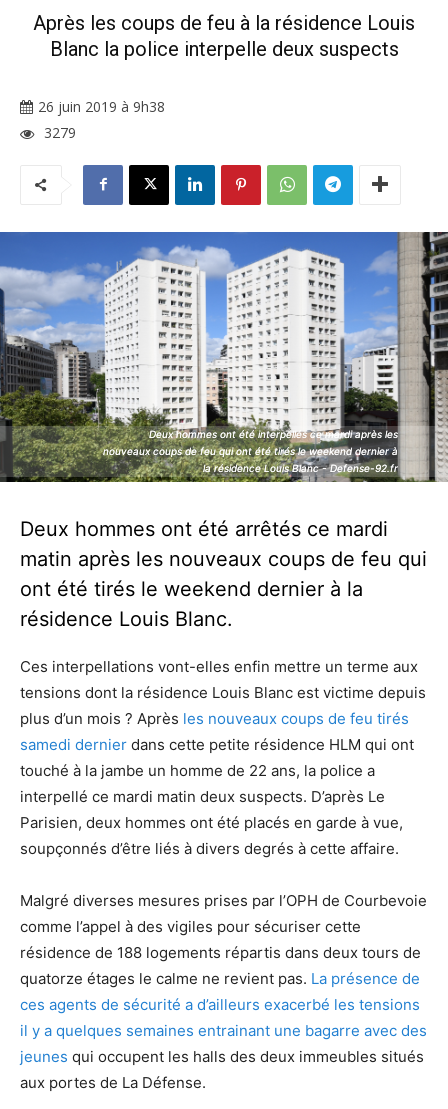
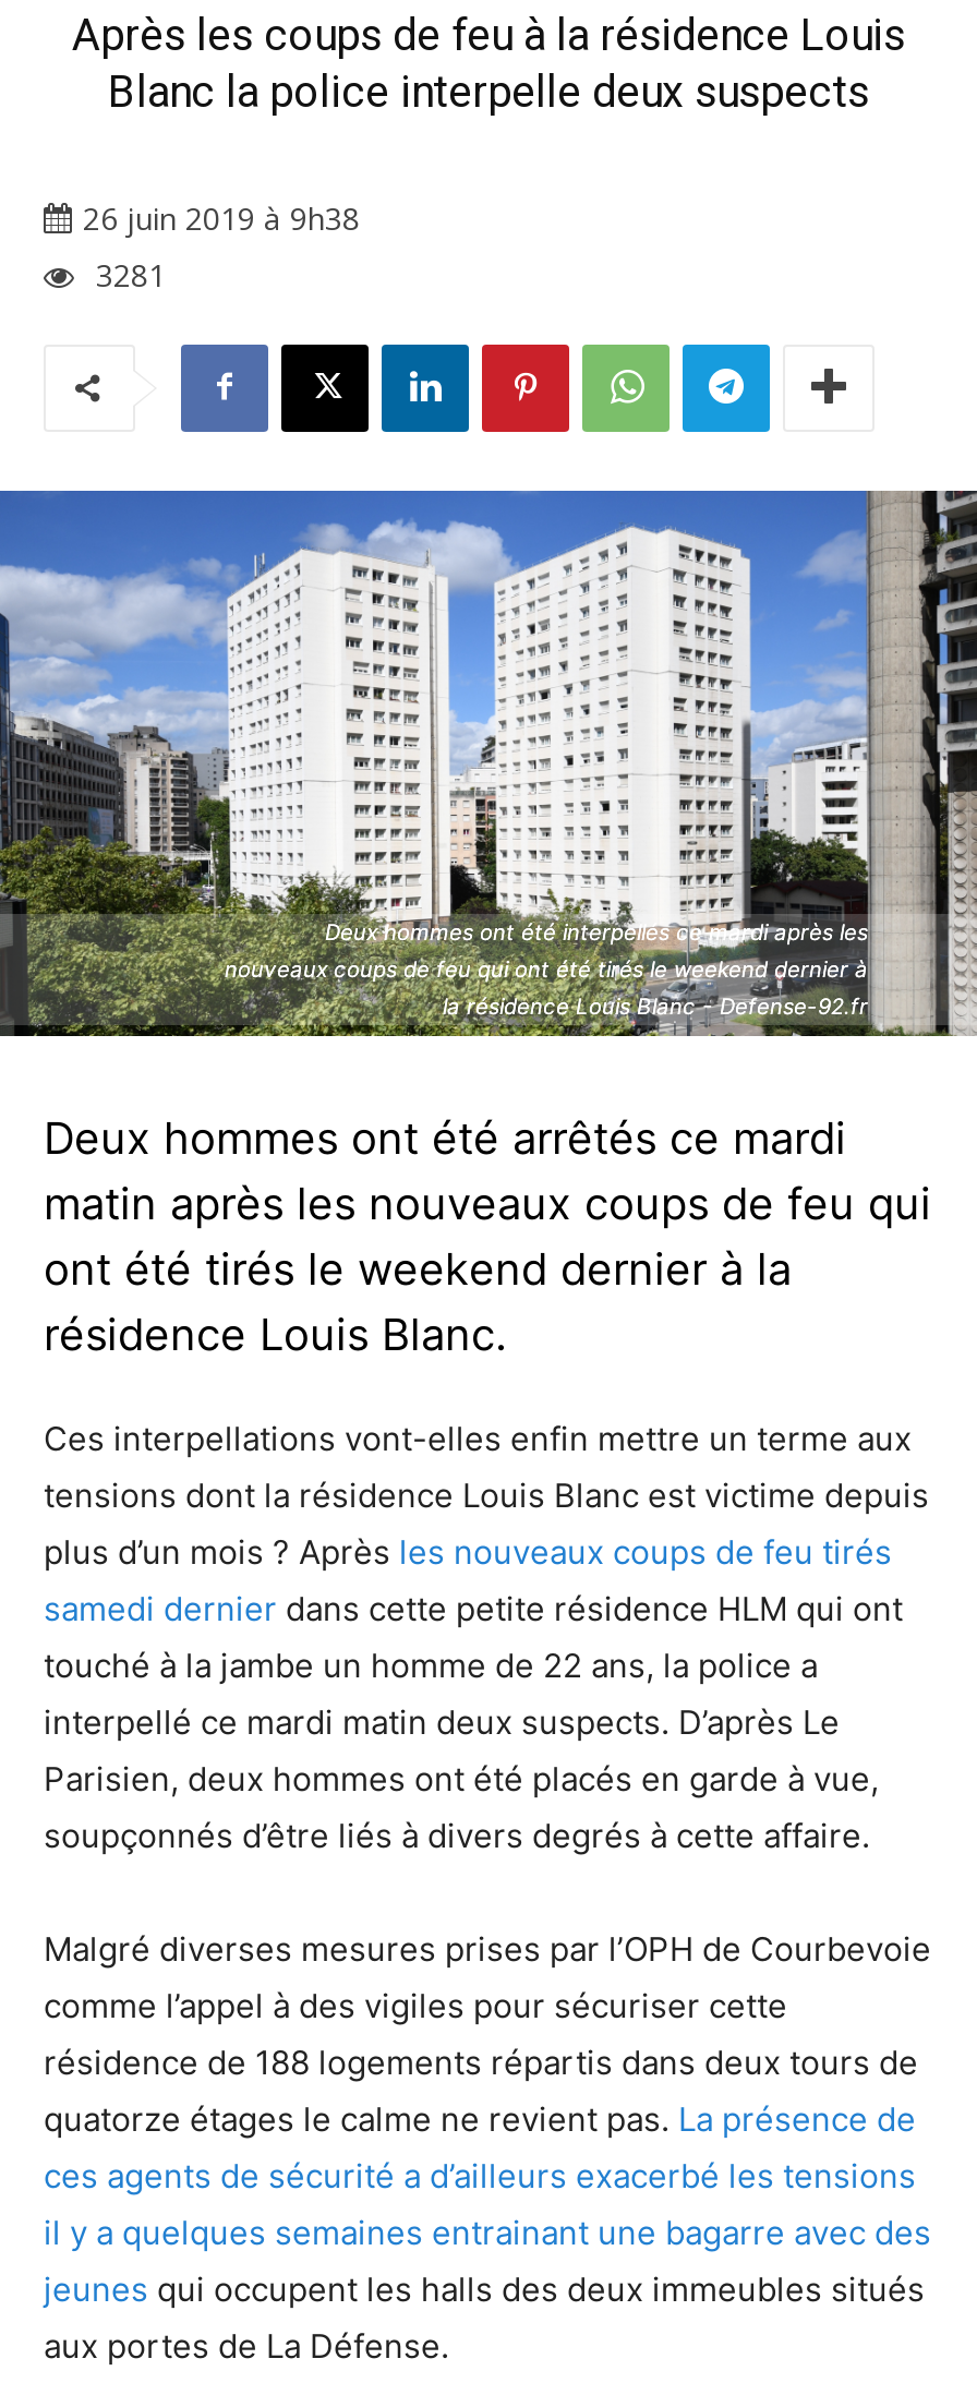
- 3279
+ 3281
